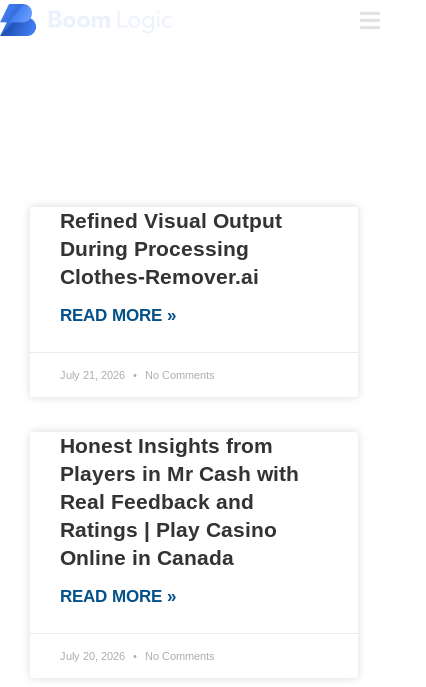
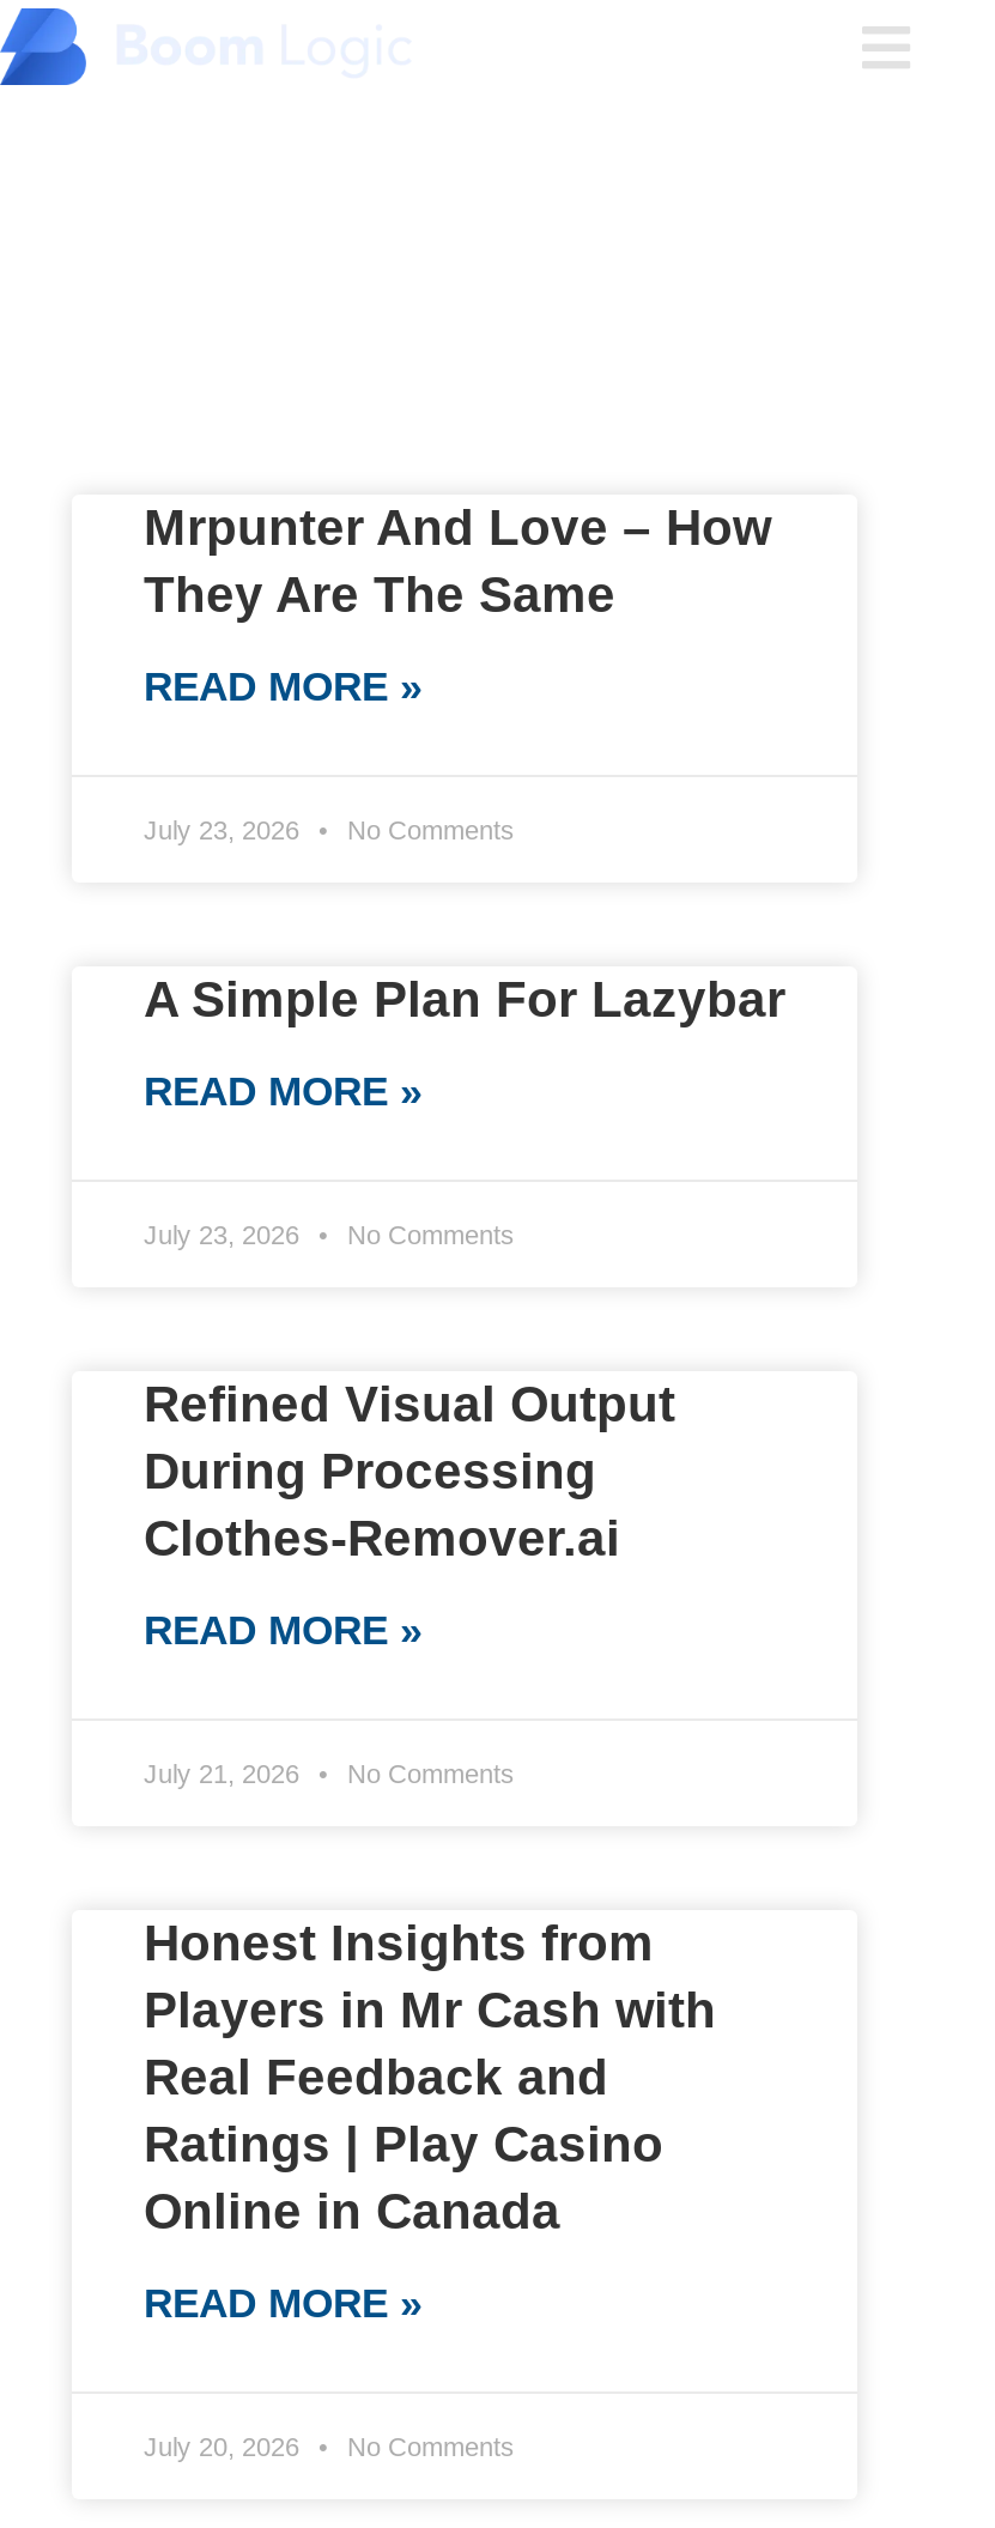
+ Mrpunter And Love – How
+ They Are The Same
+ READ MORE »
+ July 23, 2026
+ No Comments
+ A Simple Plan For Lazybar
+ READ MORE »
+ July 23, 2026
+ No Comments
